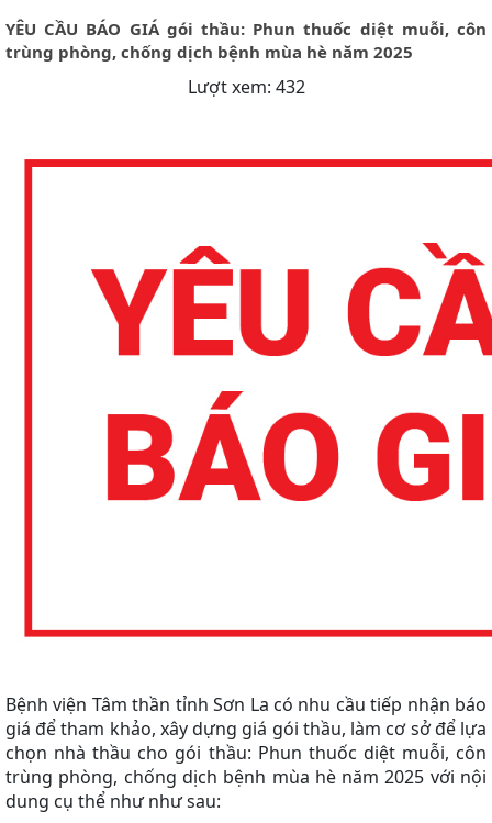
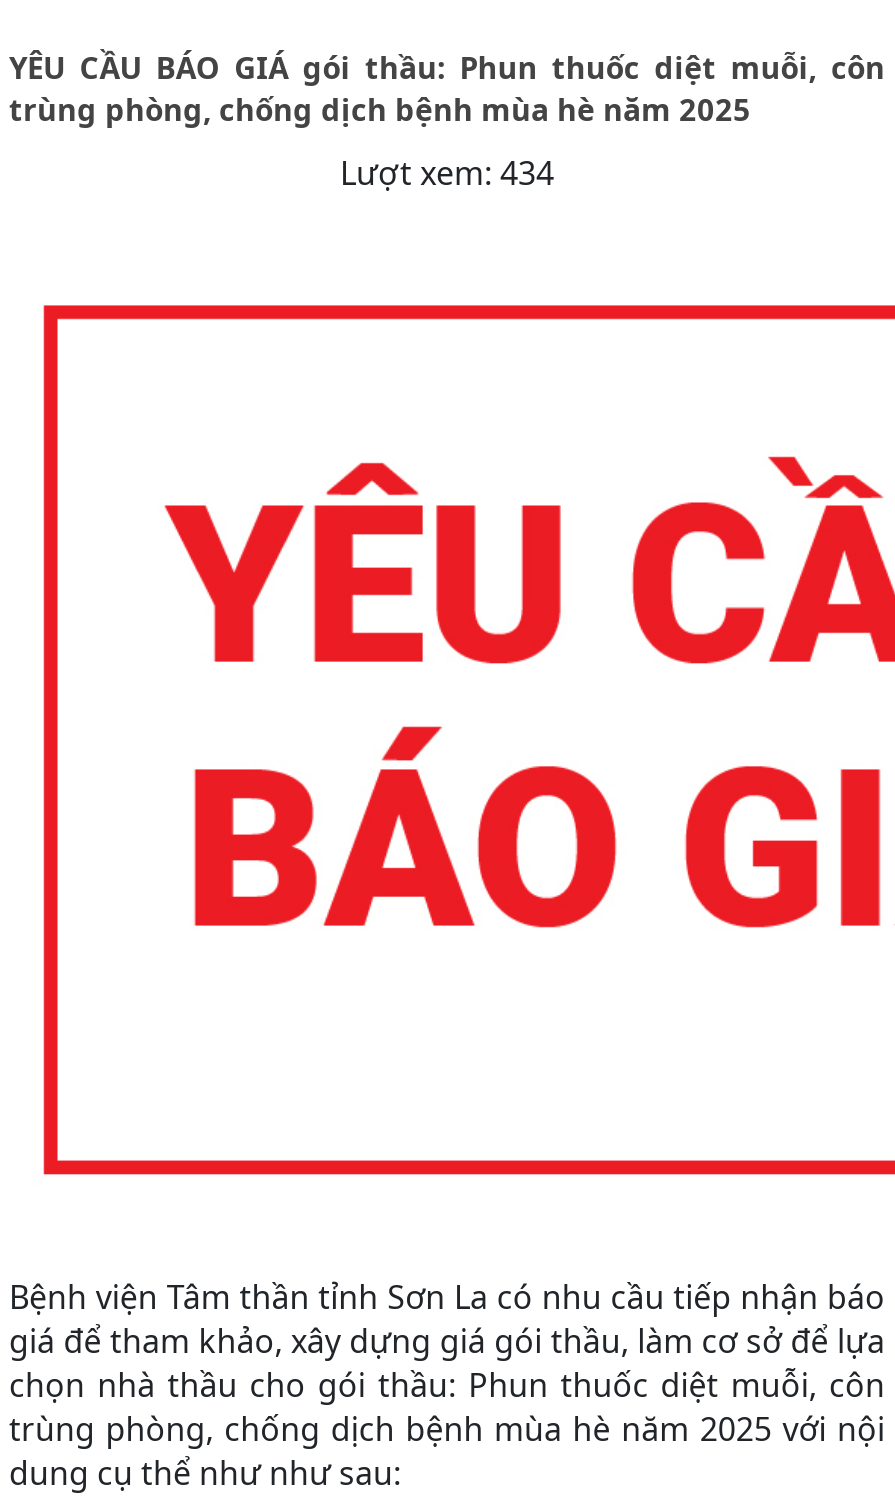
- Lượt xem: 432
+ Lượt xem: 434
